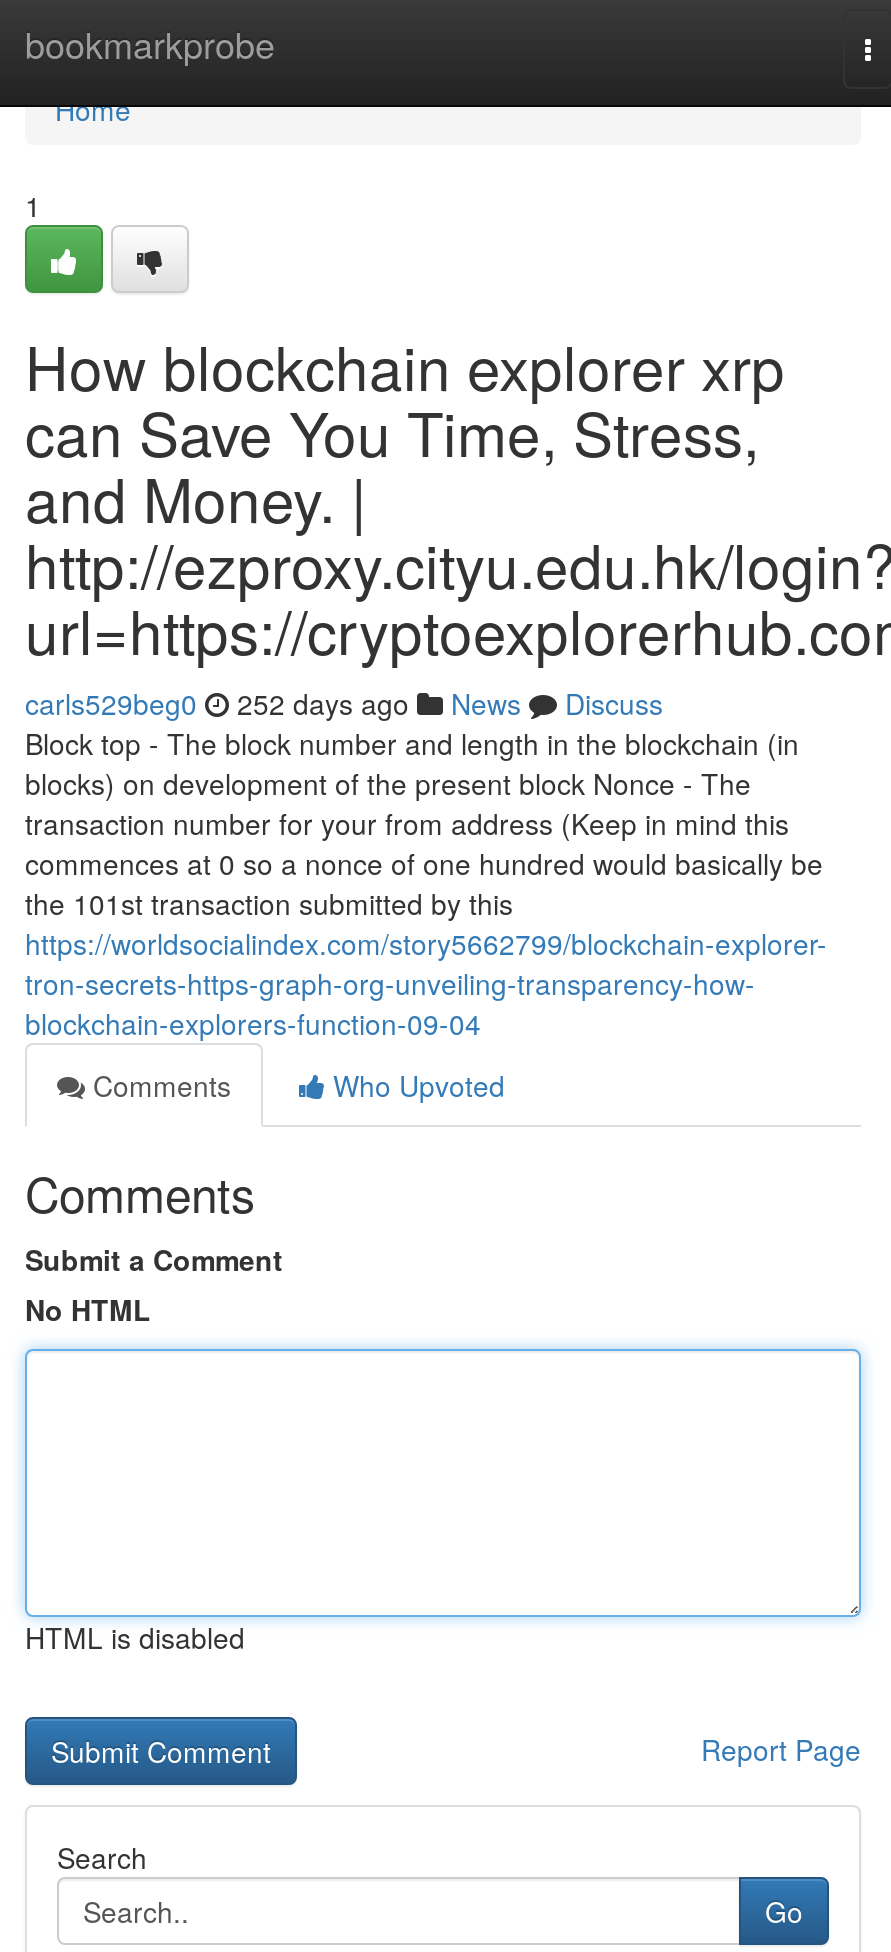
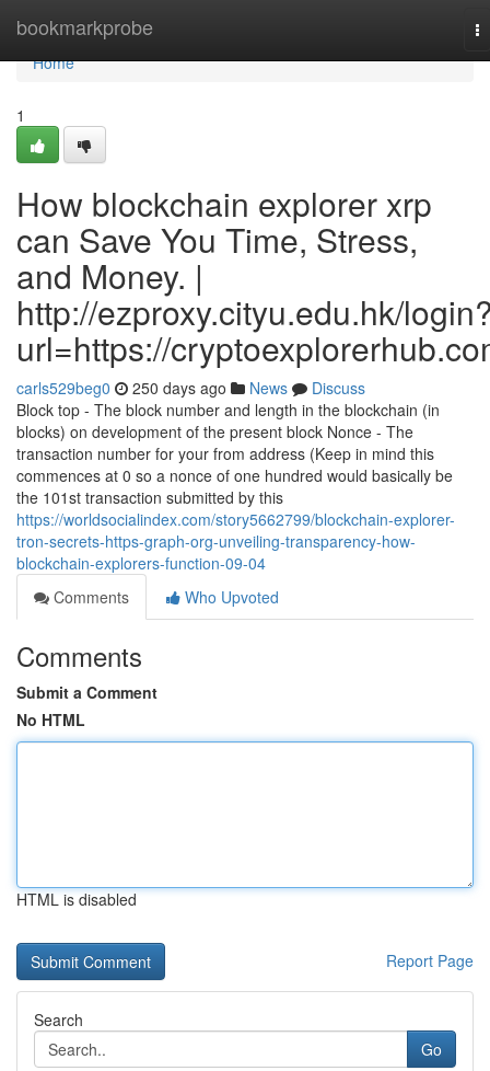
- carls529beg0 252 days ago News Discuss
+ carls529beg0 250 days ago News Discuss
